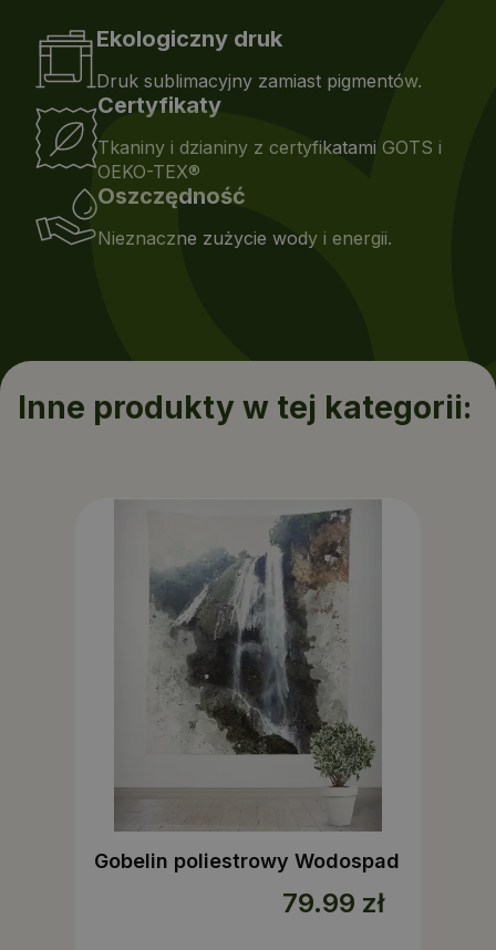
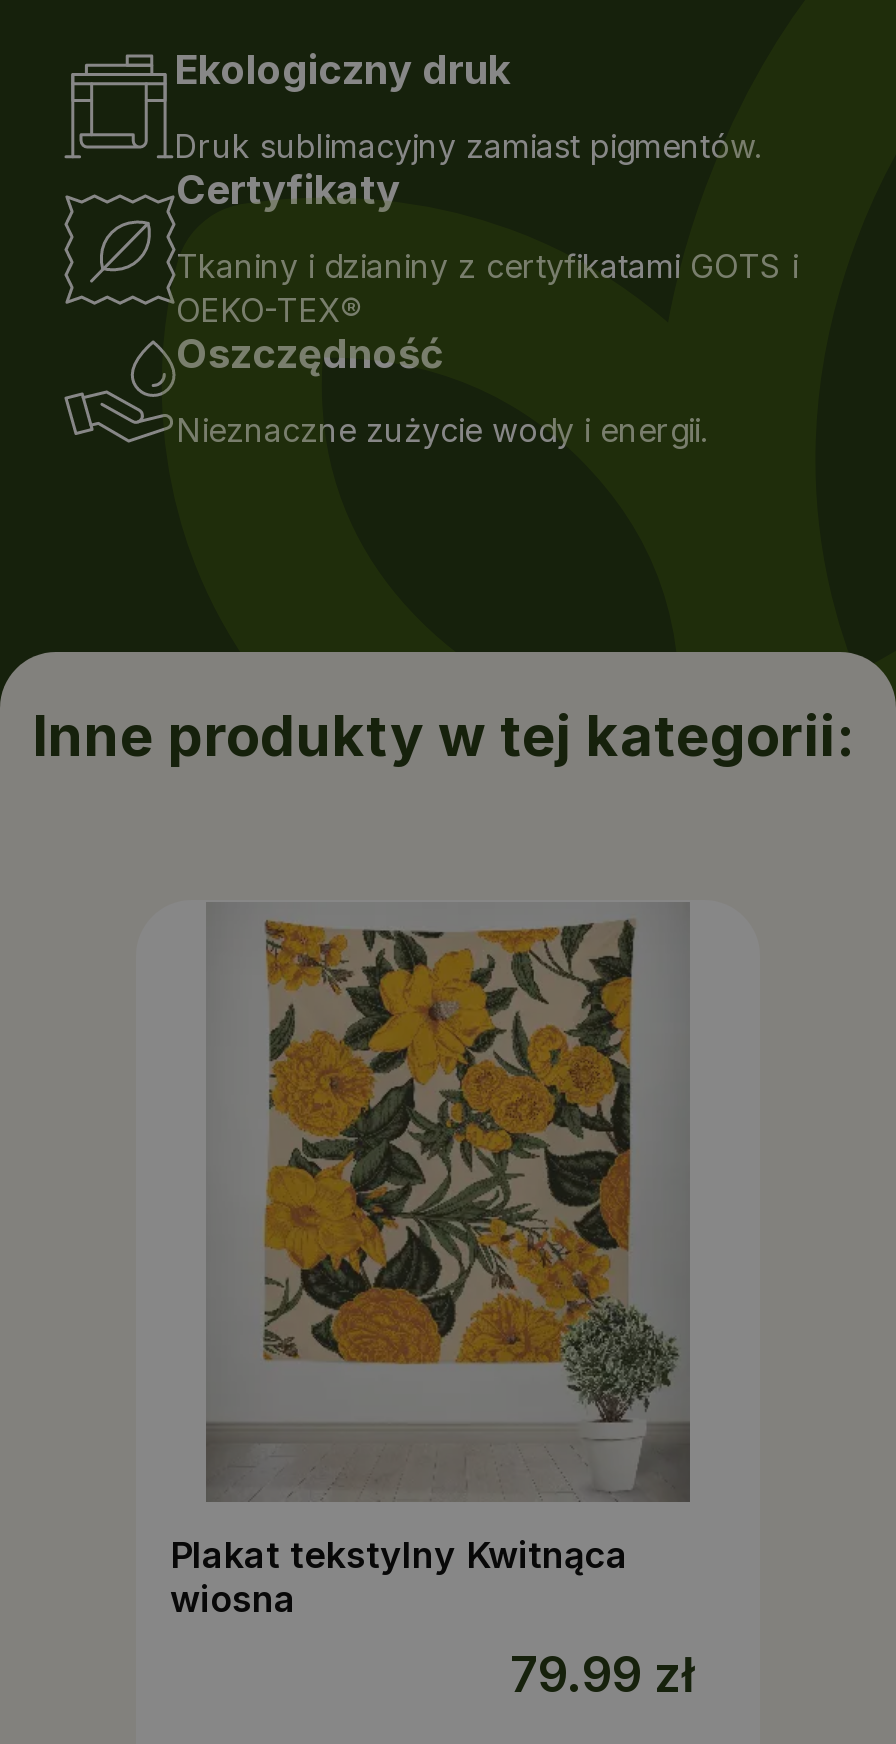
- [image]
+ [image]

- Gobelin poliestrowy Wodospad
+ Plakat tekstylny Kwitnąca
+ wiosna
